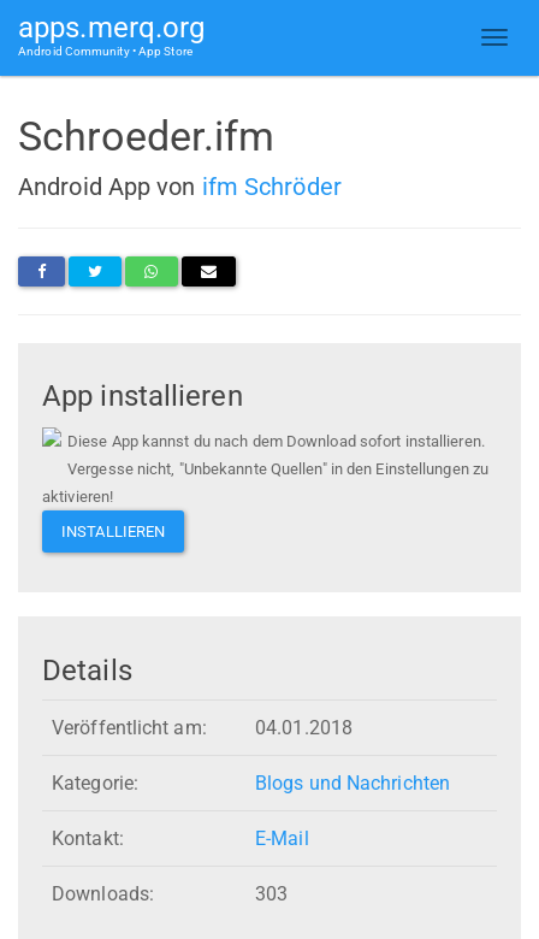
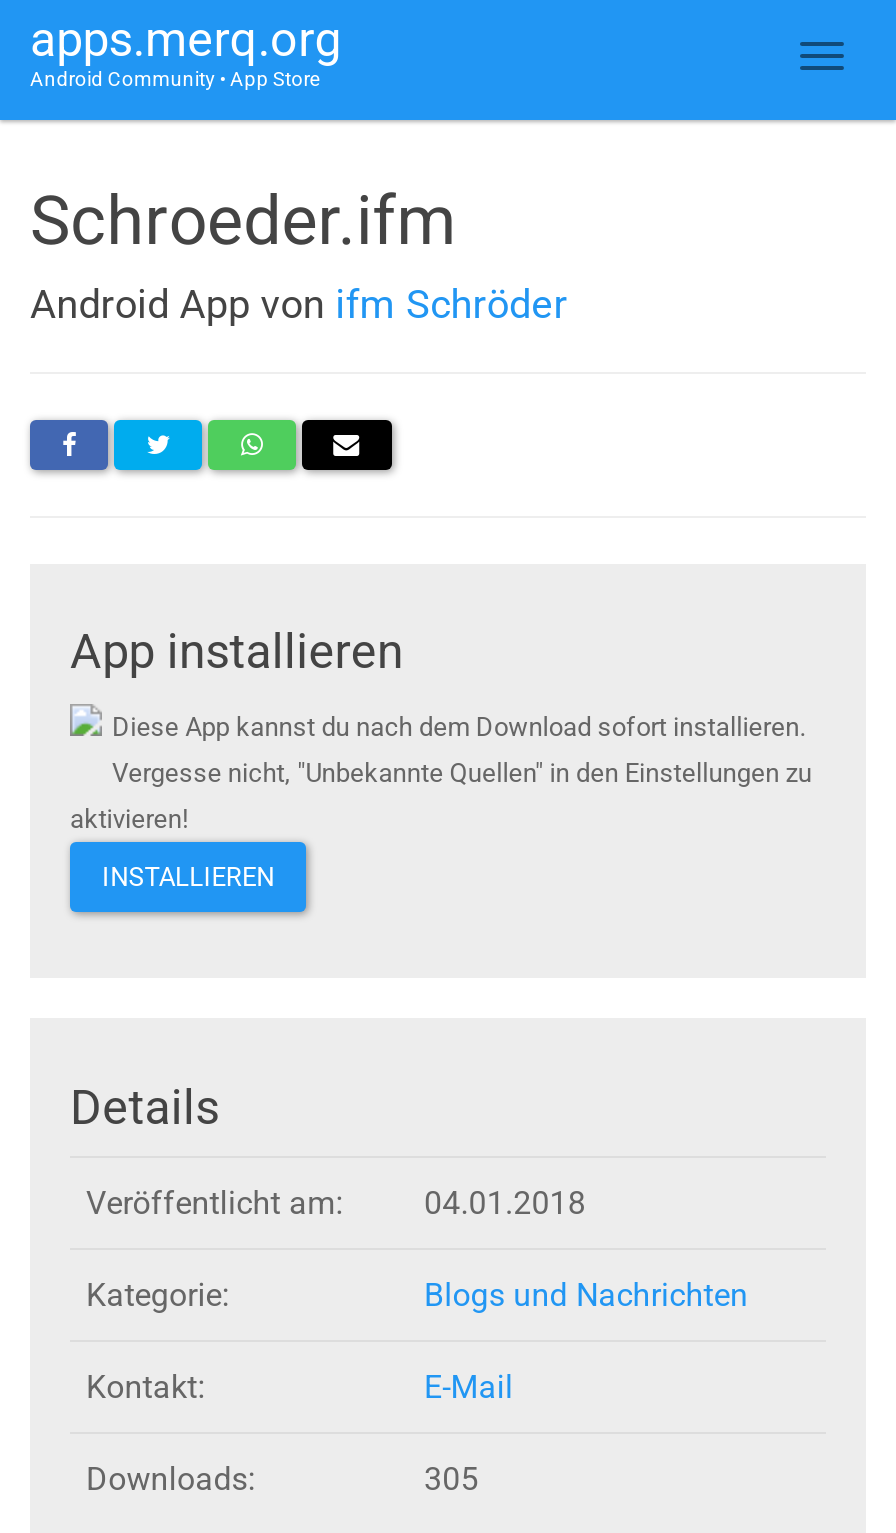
- 303
+ 305
